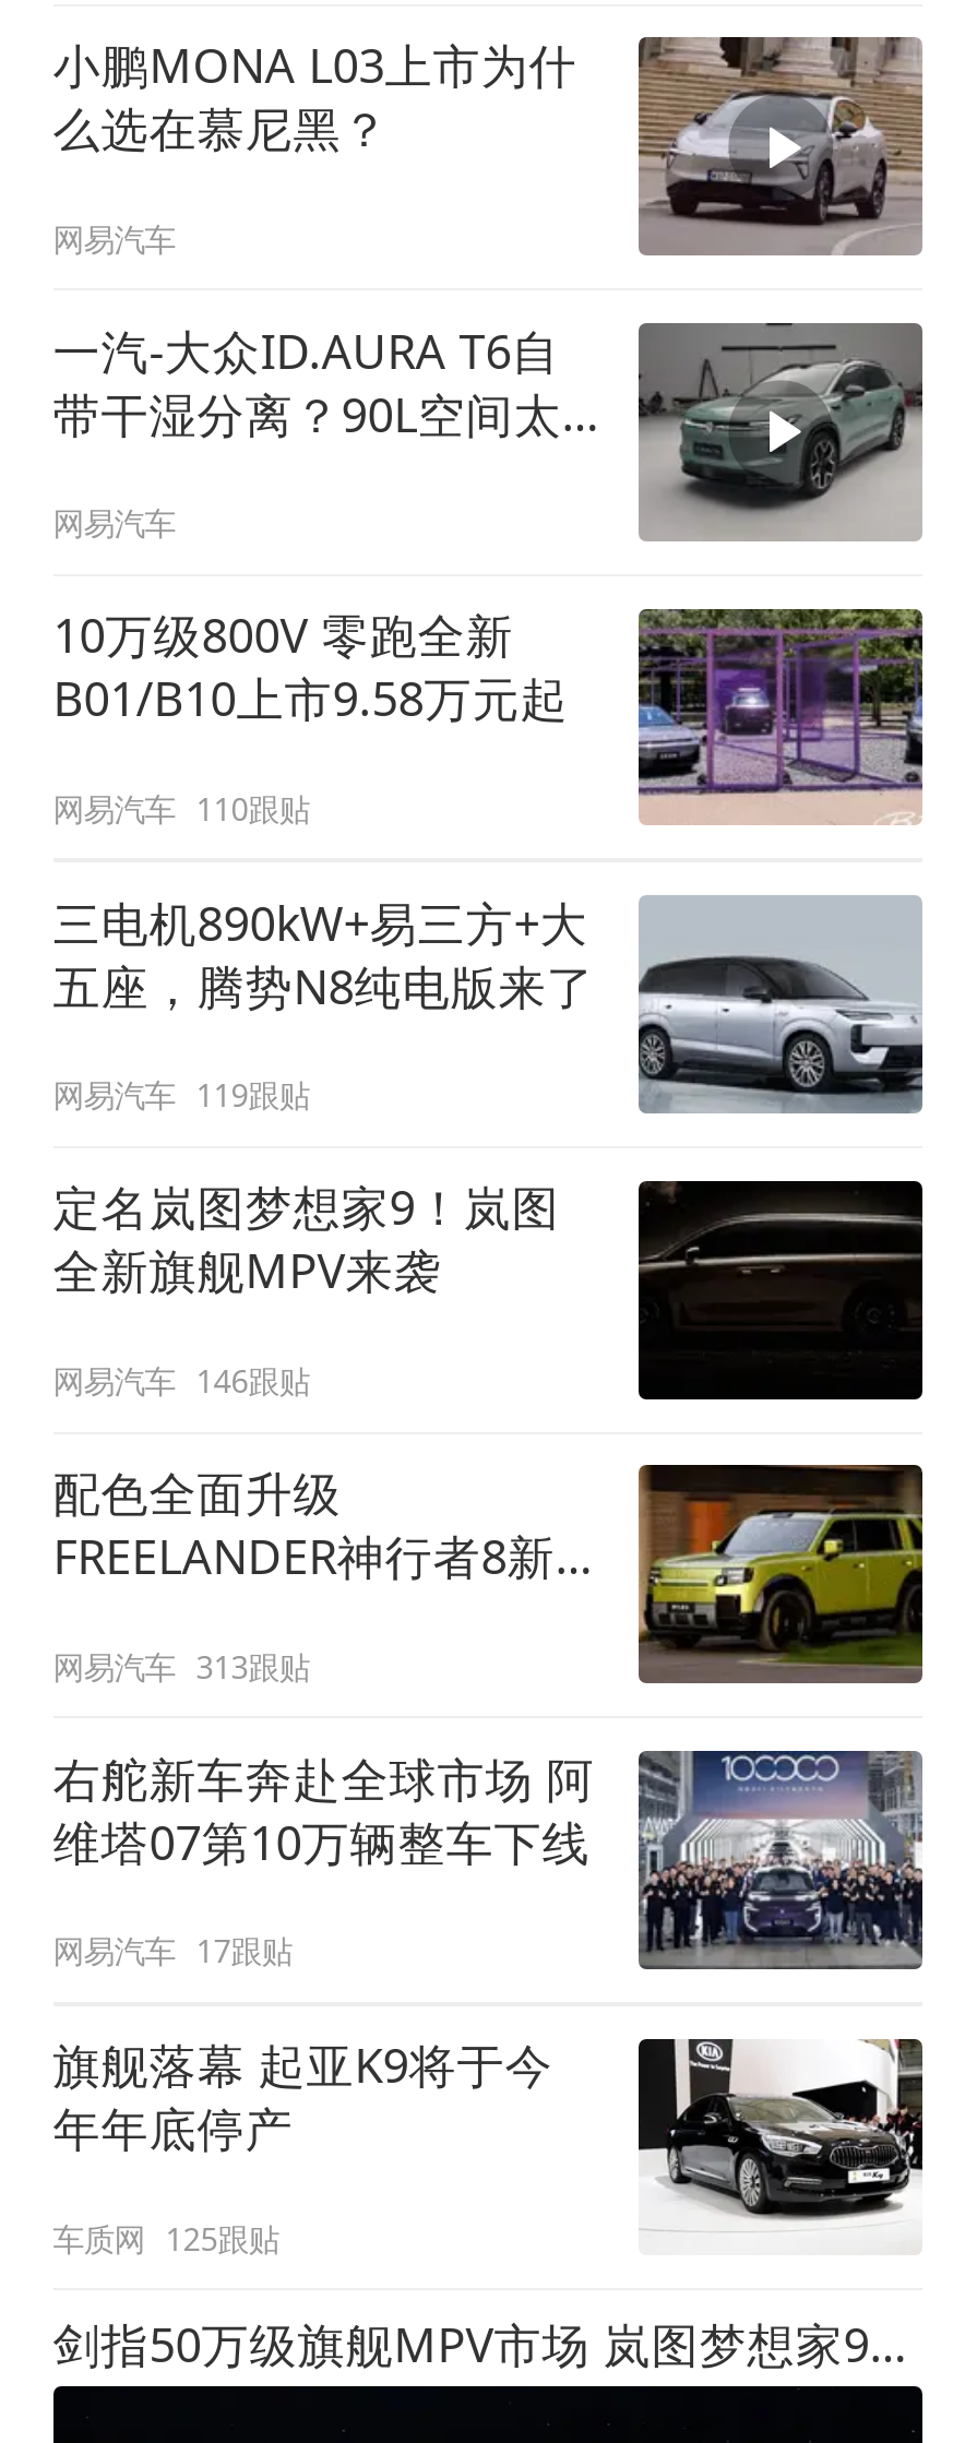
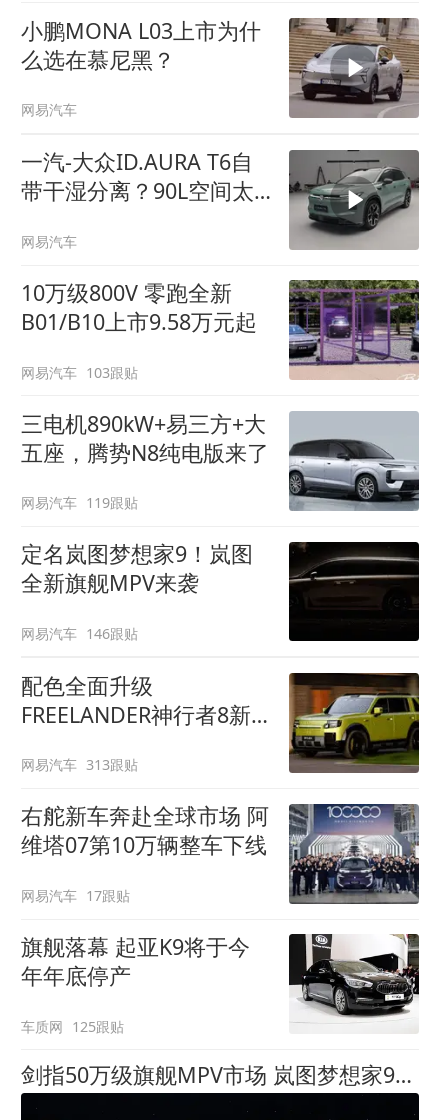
- 网易汽车 110跟贴
+ 网易汽车 103跟贴
